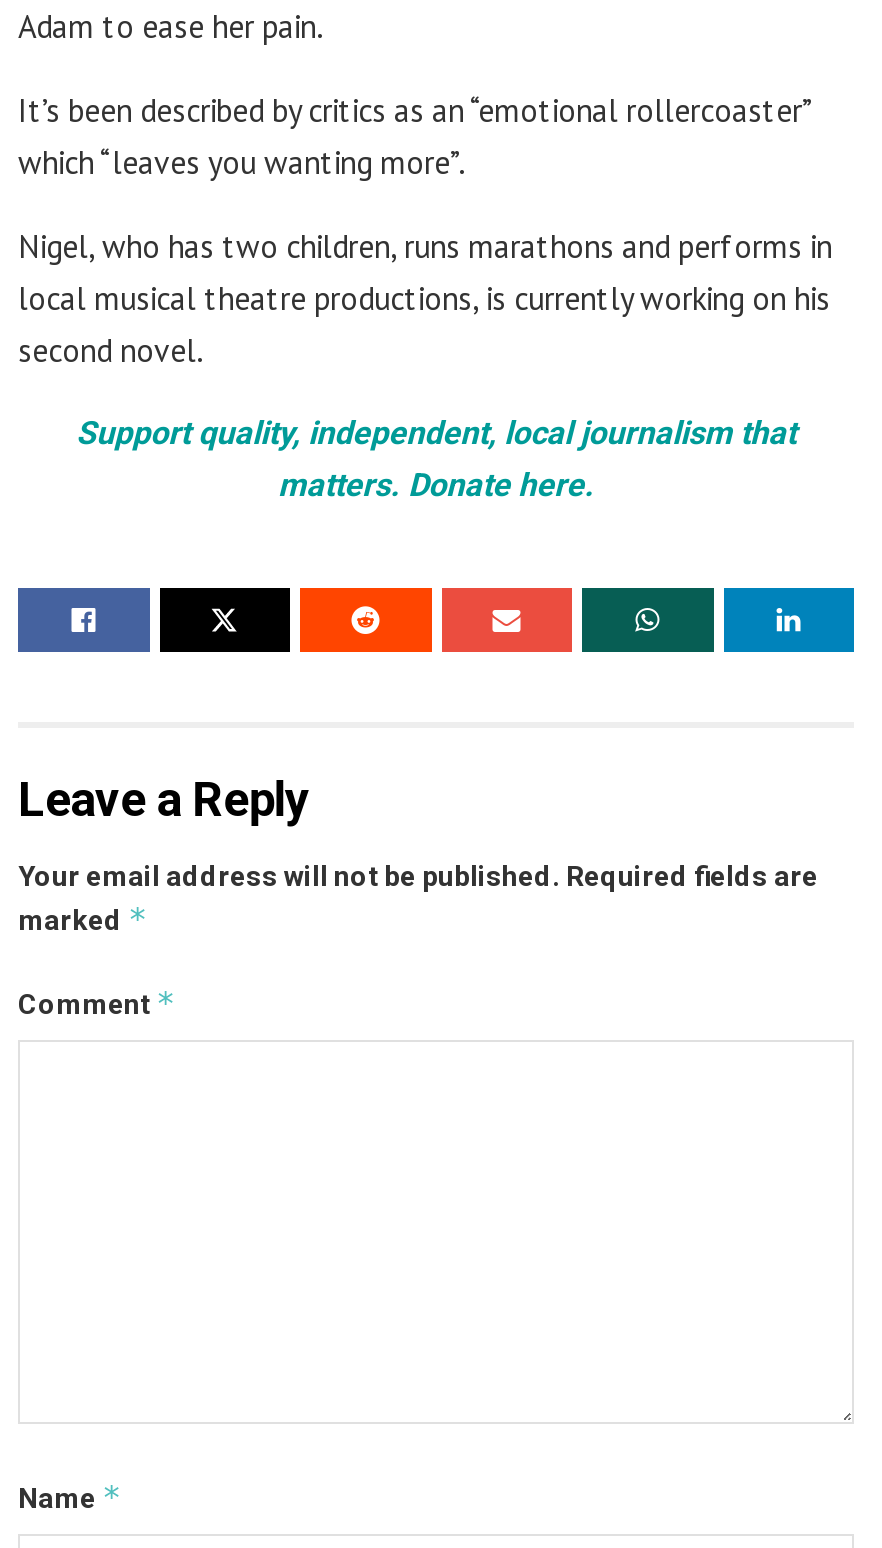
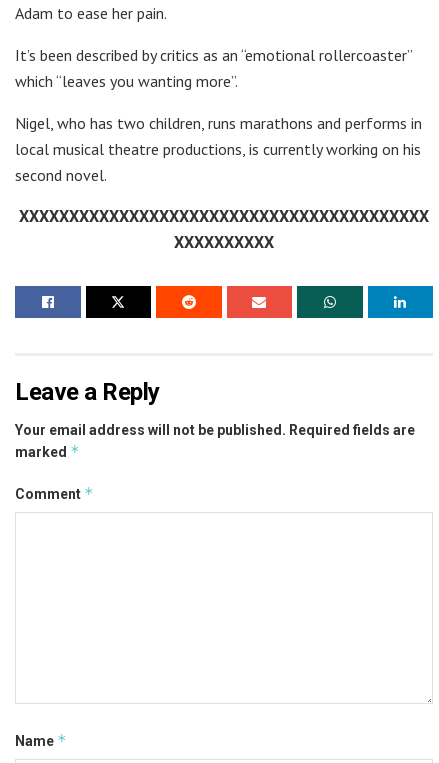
- Support quality, independent, local journalism that
- matters. Donate here.
+ XXXXXXXXXXXXXXXXXXXXXXXXXXXXXXXXXXXXXXXXX
+ XXXXXXXXXX
